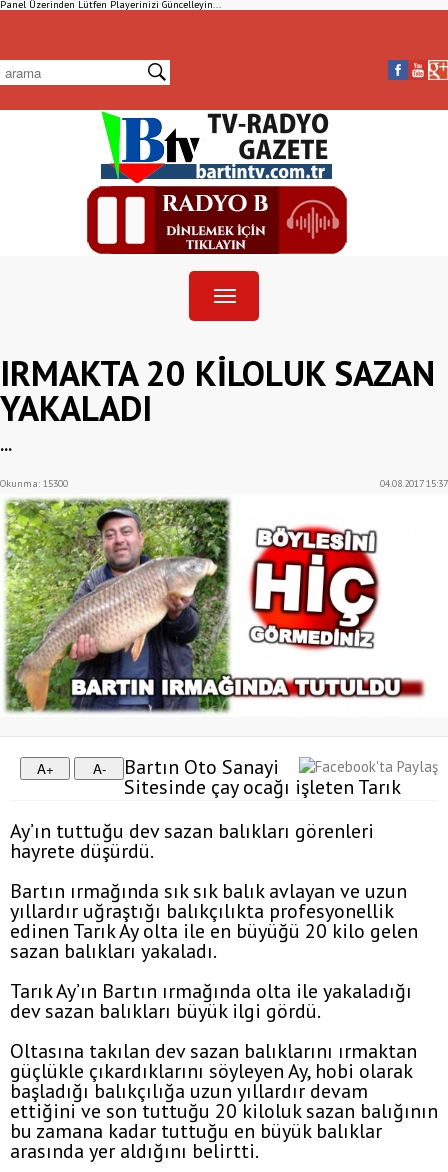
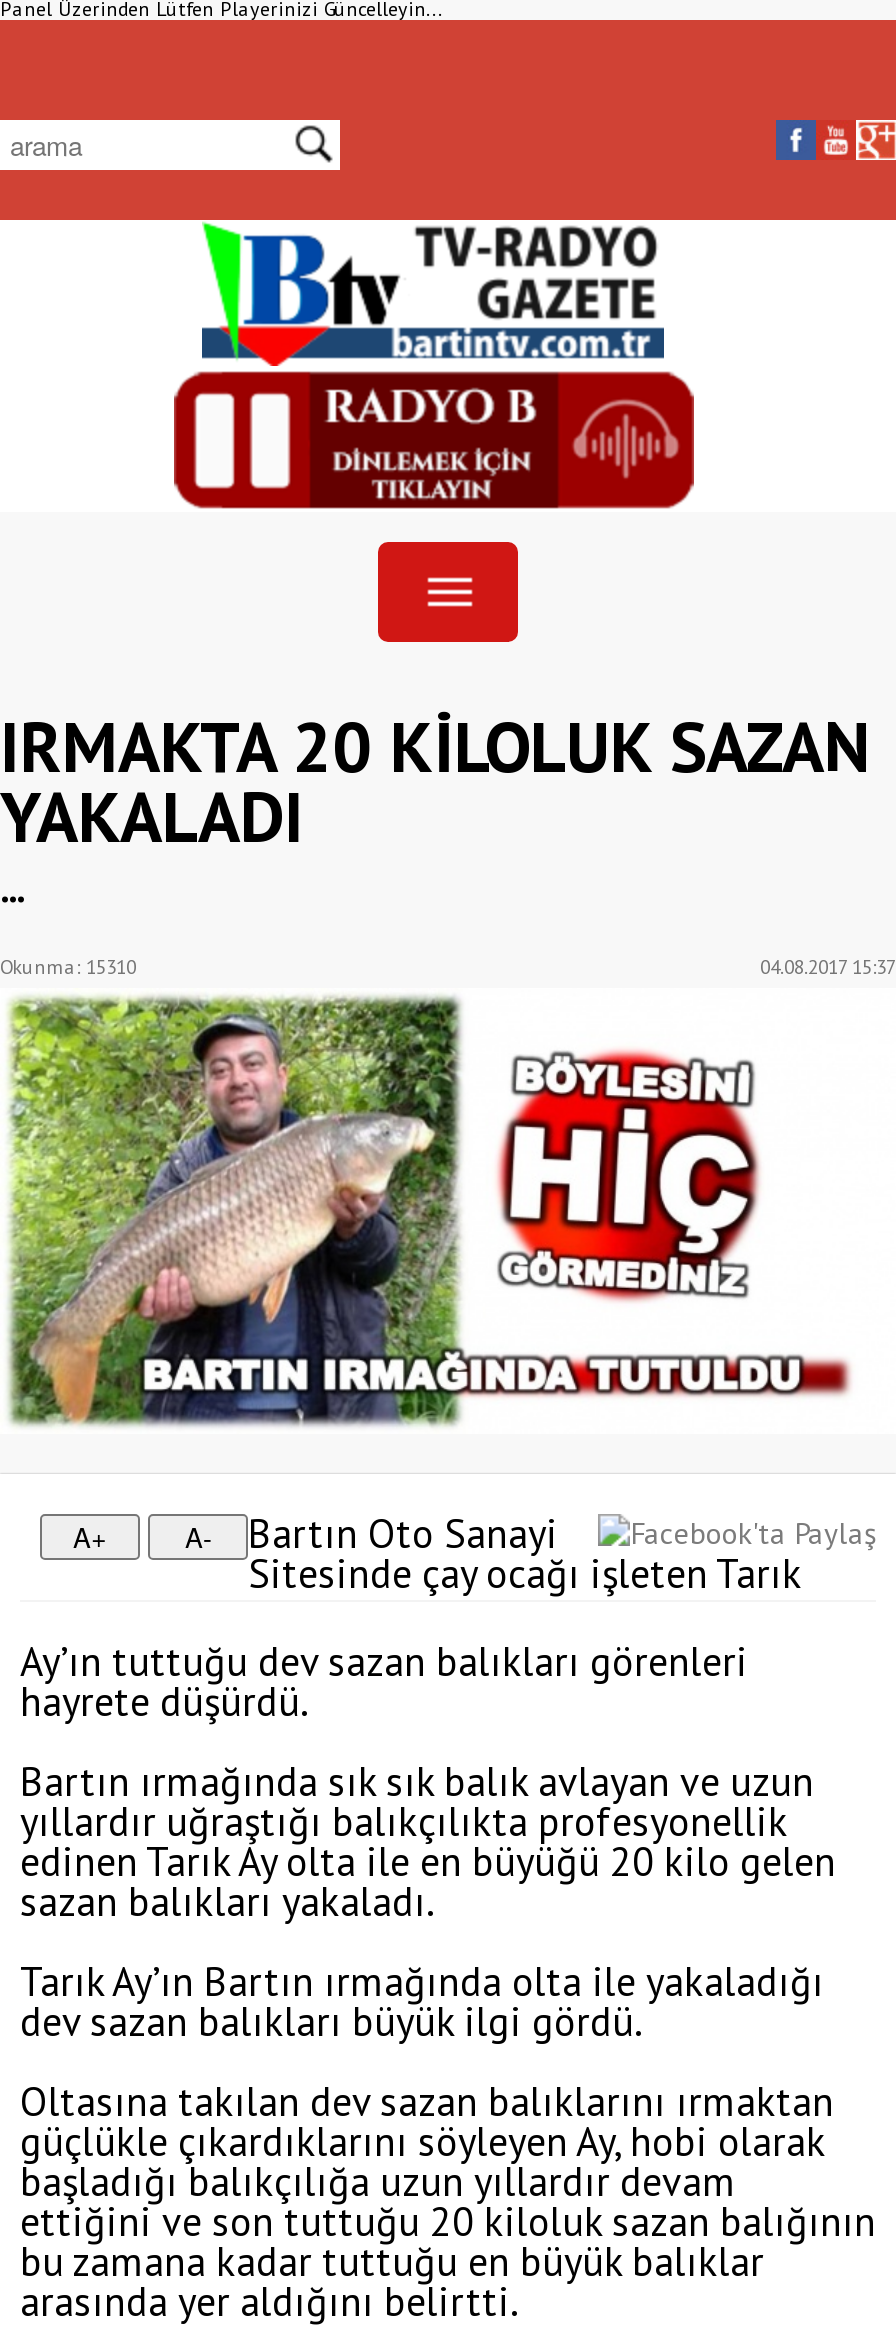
- Okunma: 15300
+ Okunma: 15310
